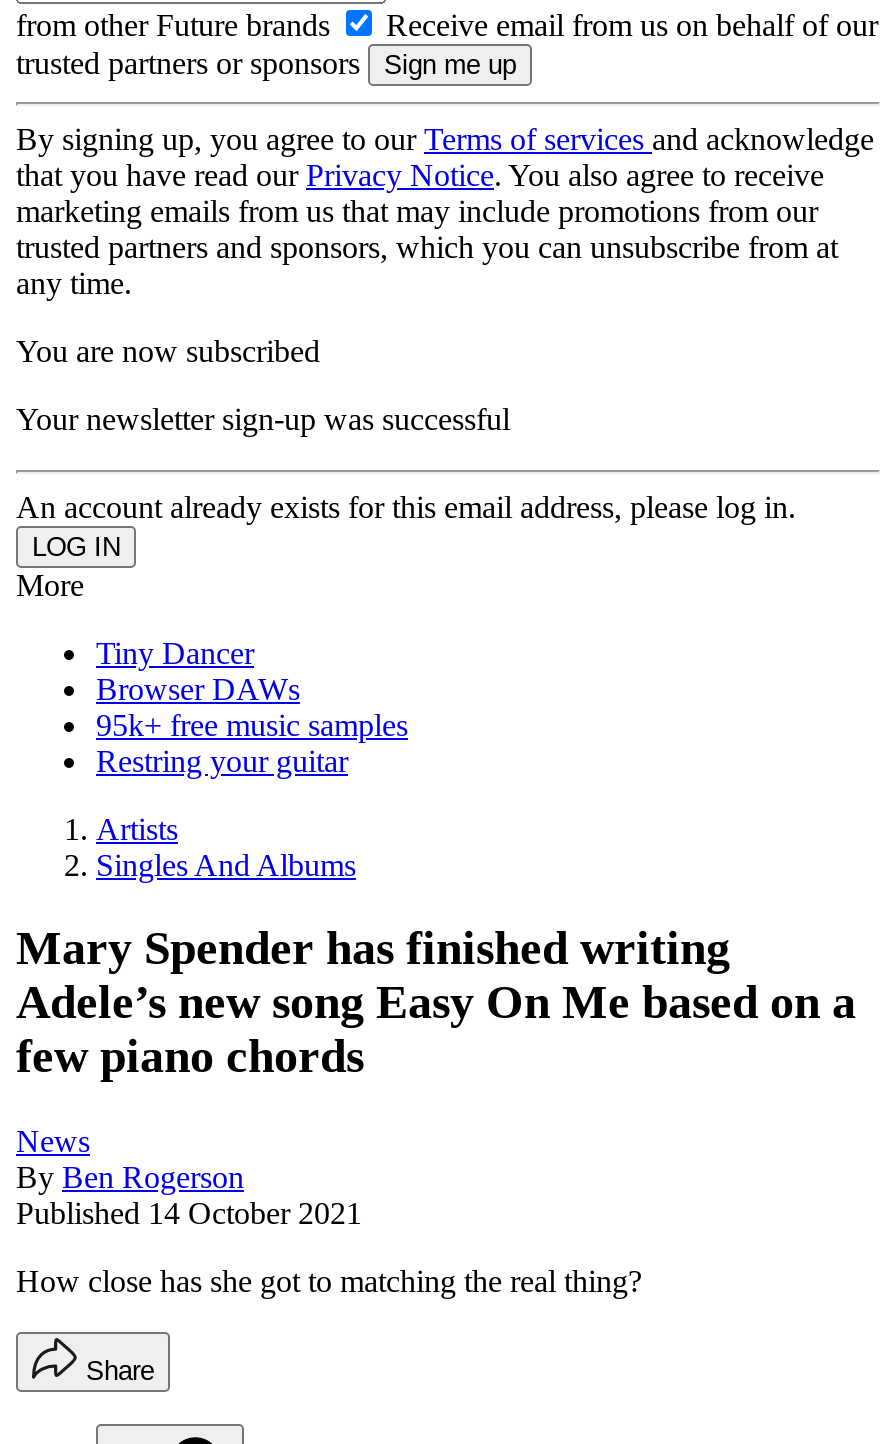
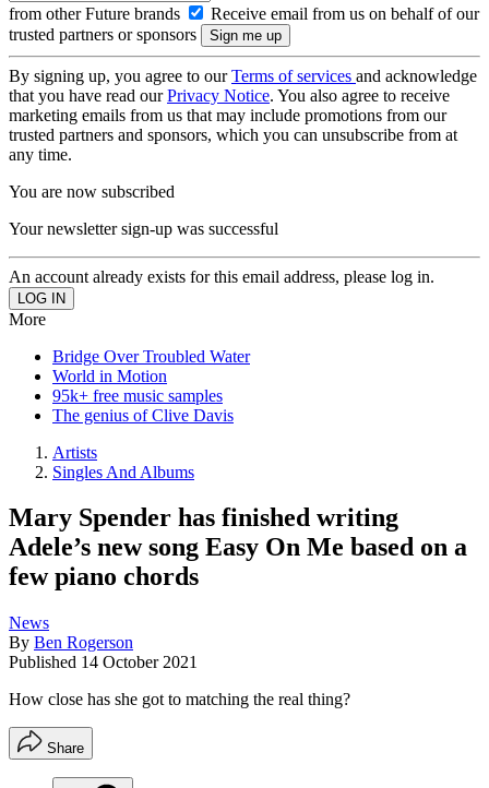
- Tiny Dancer
- Browser DAWs
+ Bridge Over Troubled Water
+ World in Motion

- Restring your guitar
+ The genius of Clive Davis
